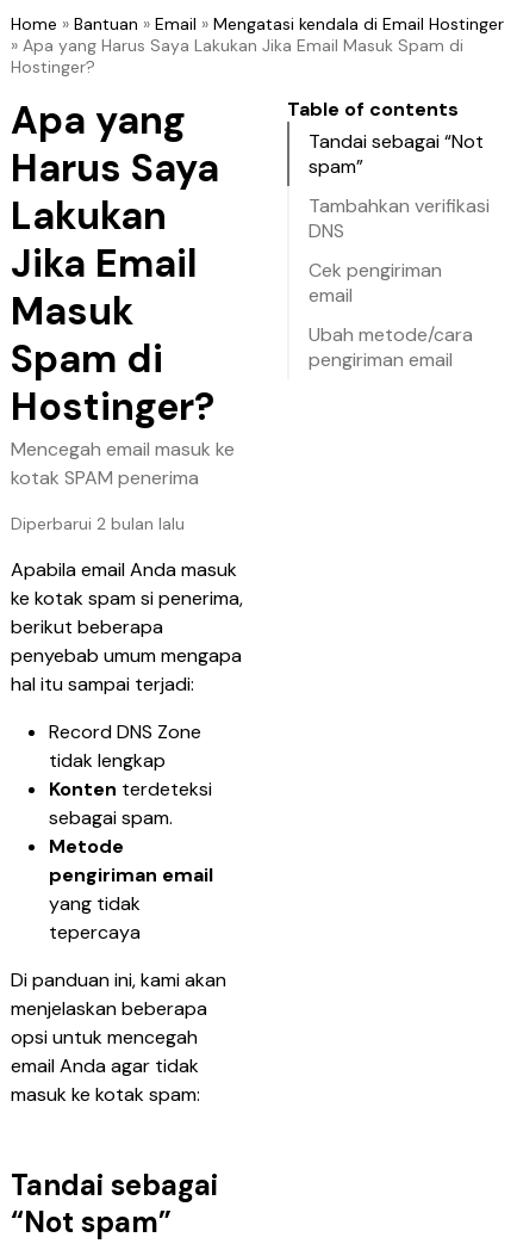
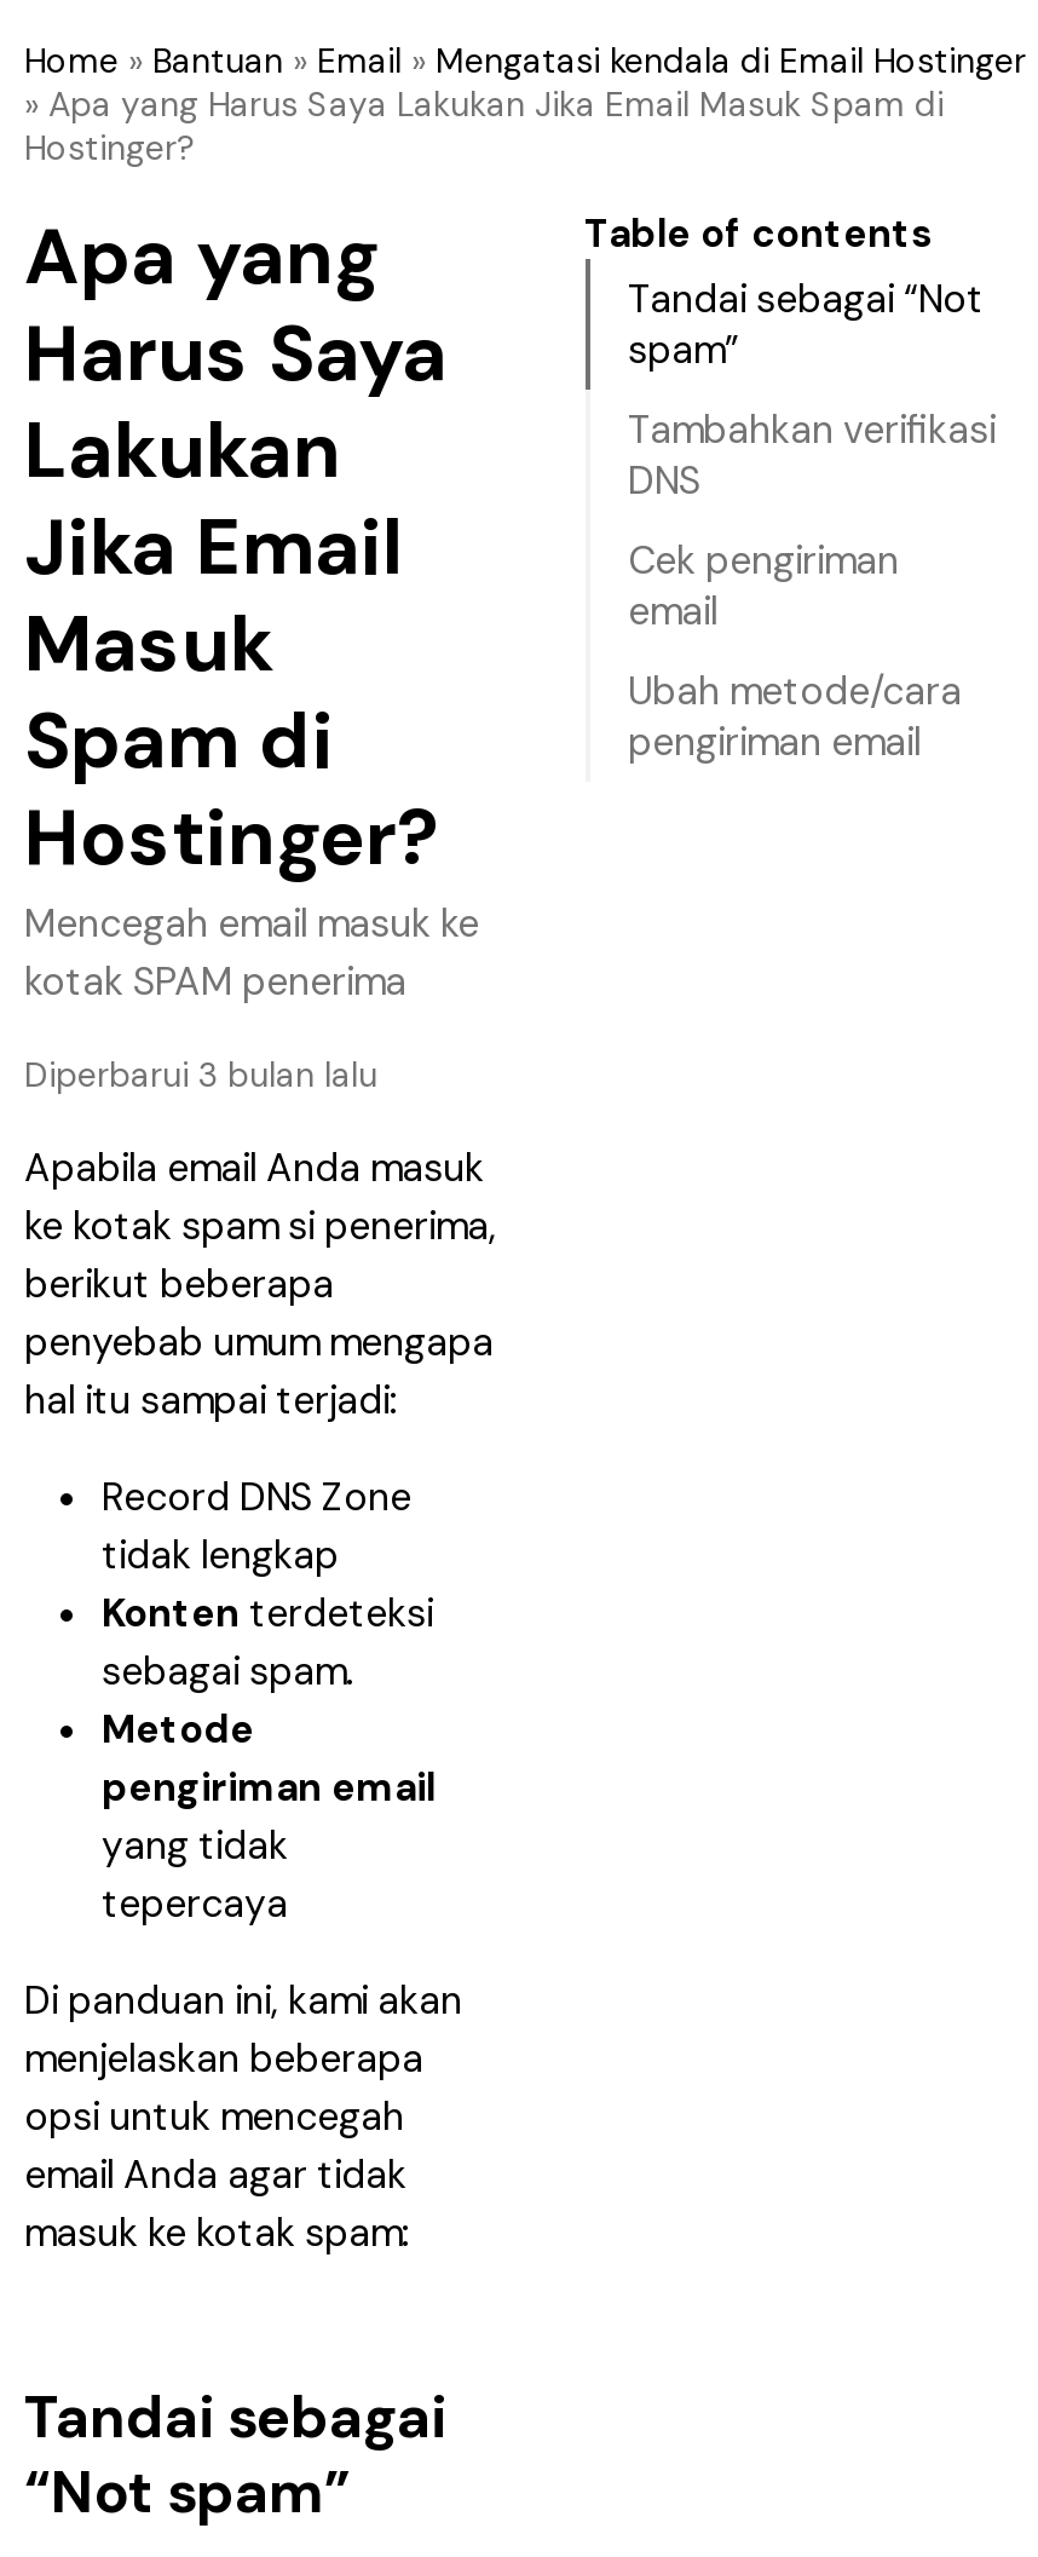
- Diperbarui 2 bulan lalu
+ Diperbarui 3 bulan lalu
